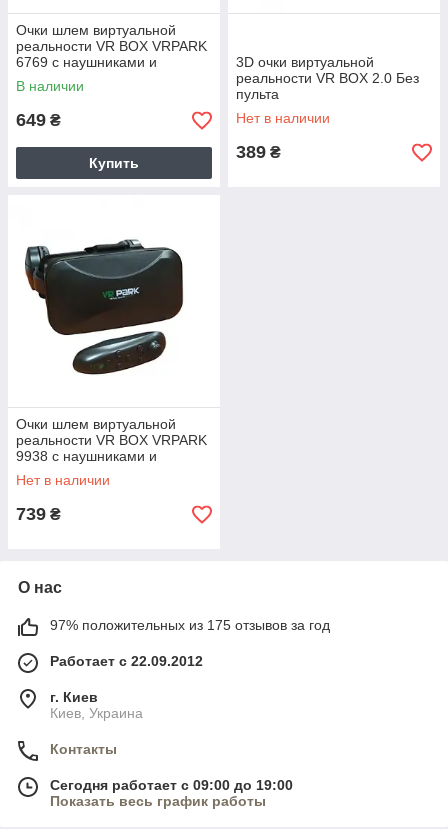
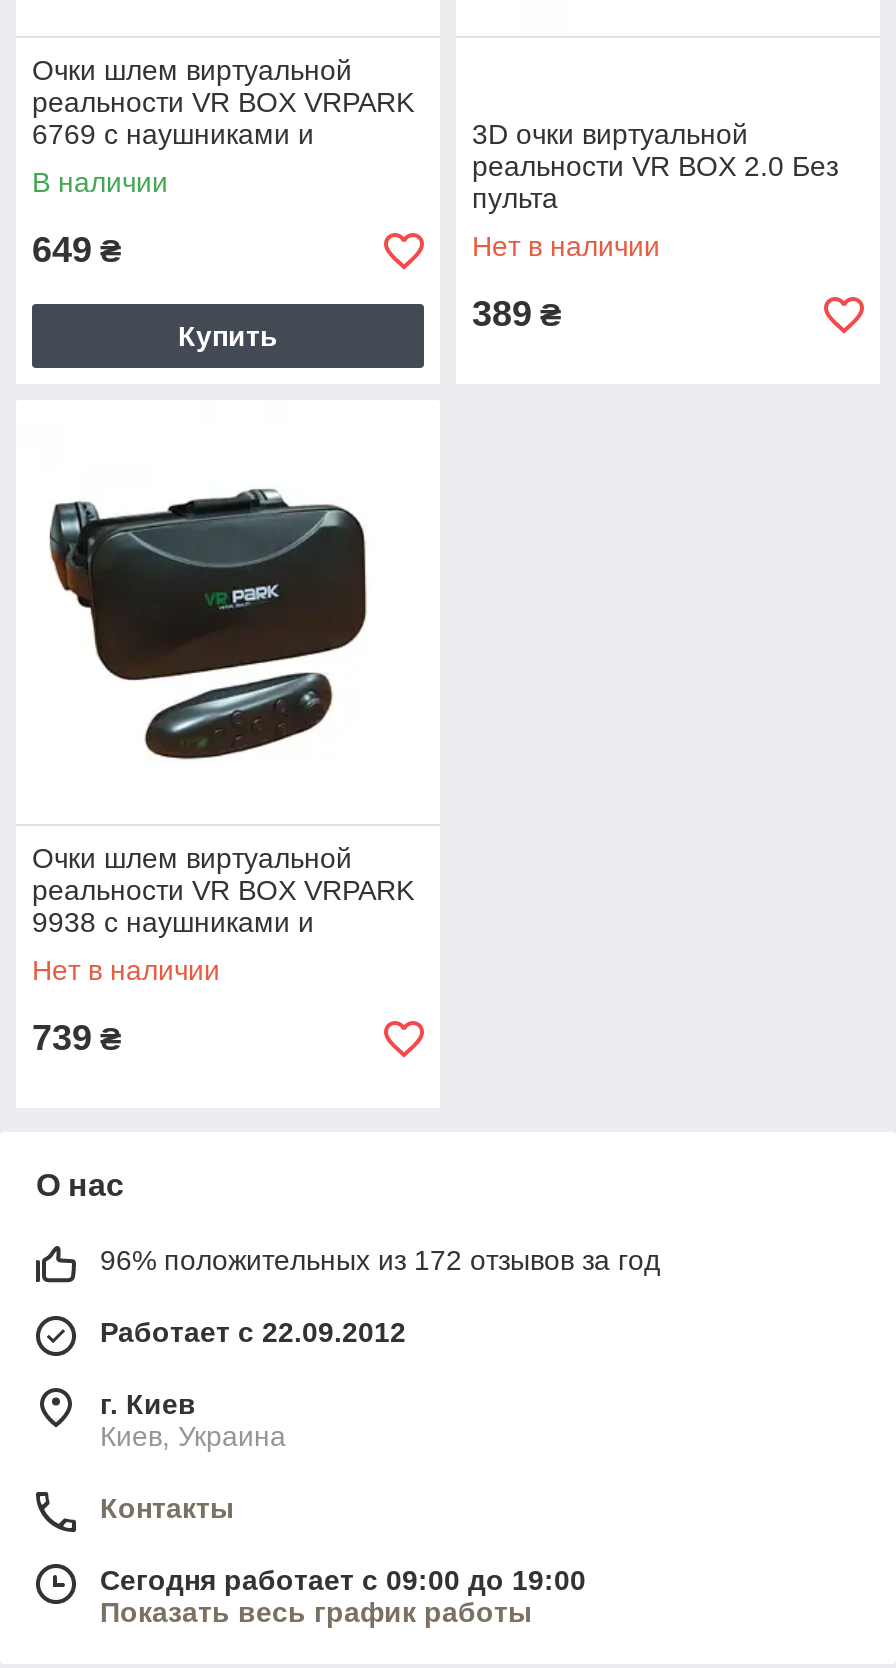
- 97% положительных из 175 отзывов за год
+ 96% положительных из 172 отзывов за год
